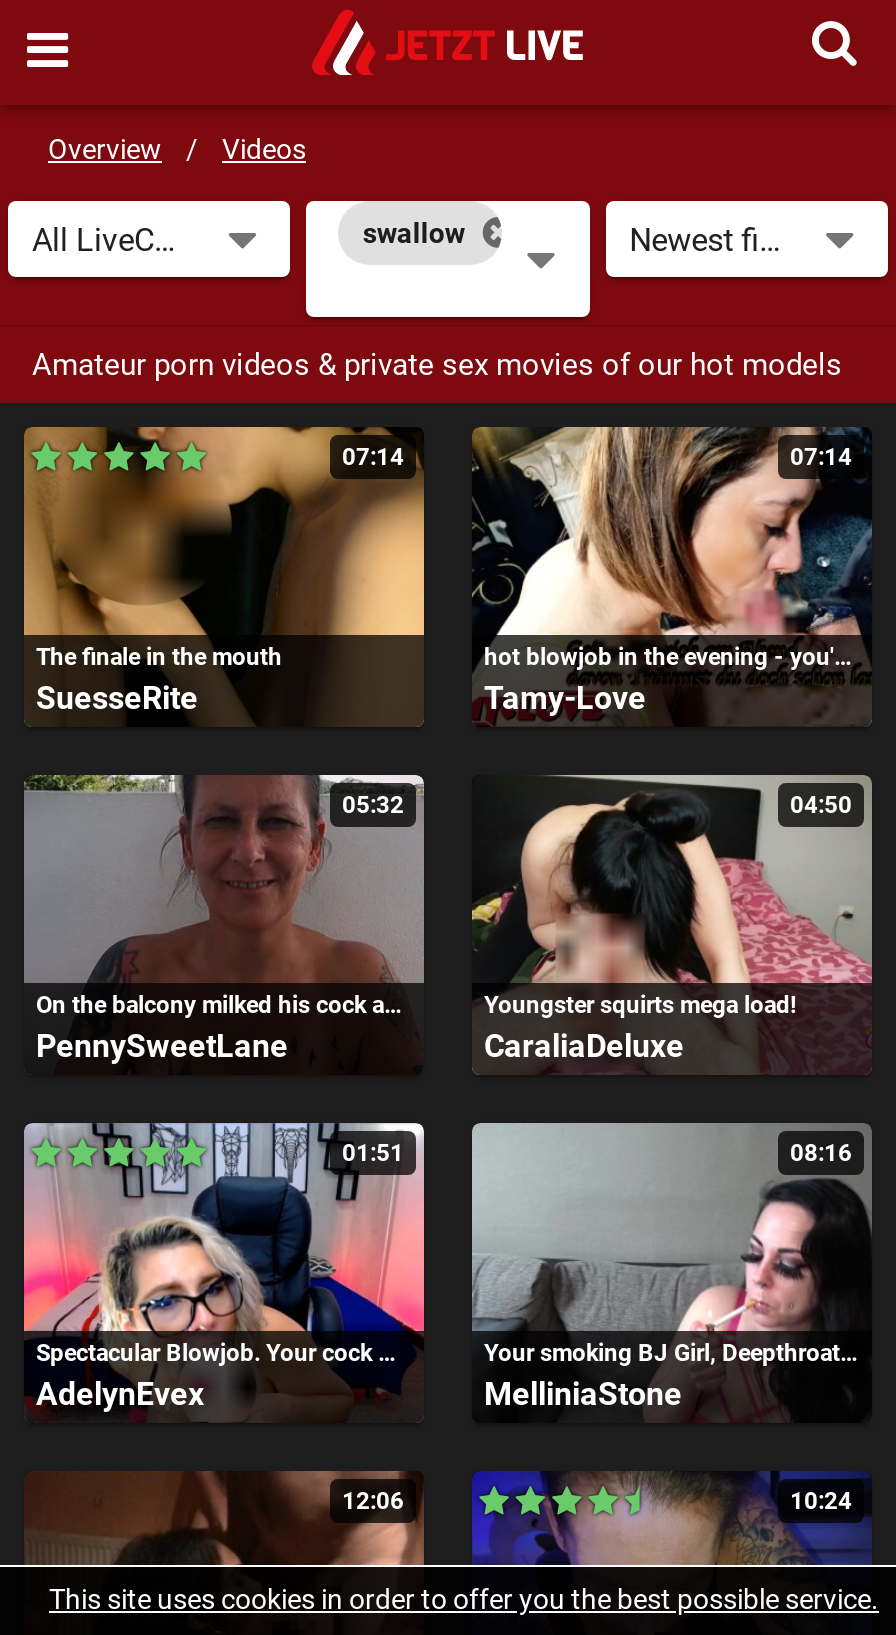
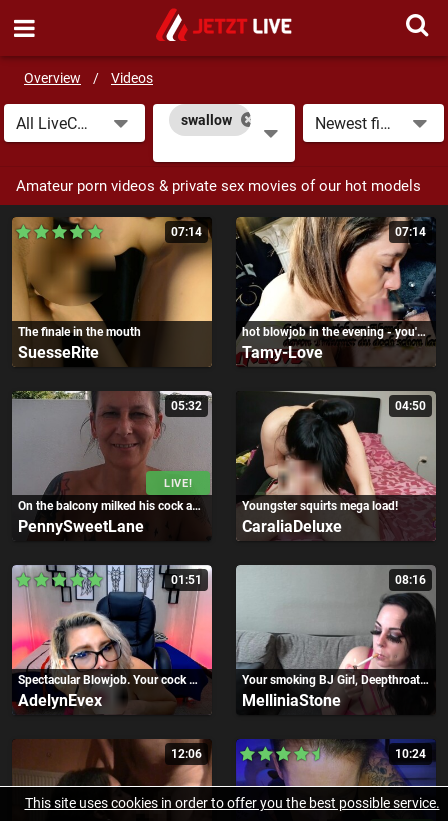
+ LIVE!
